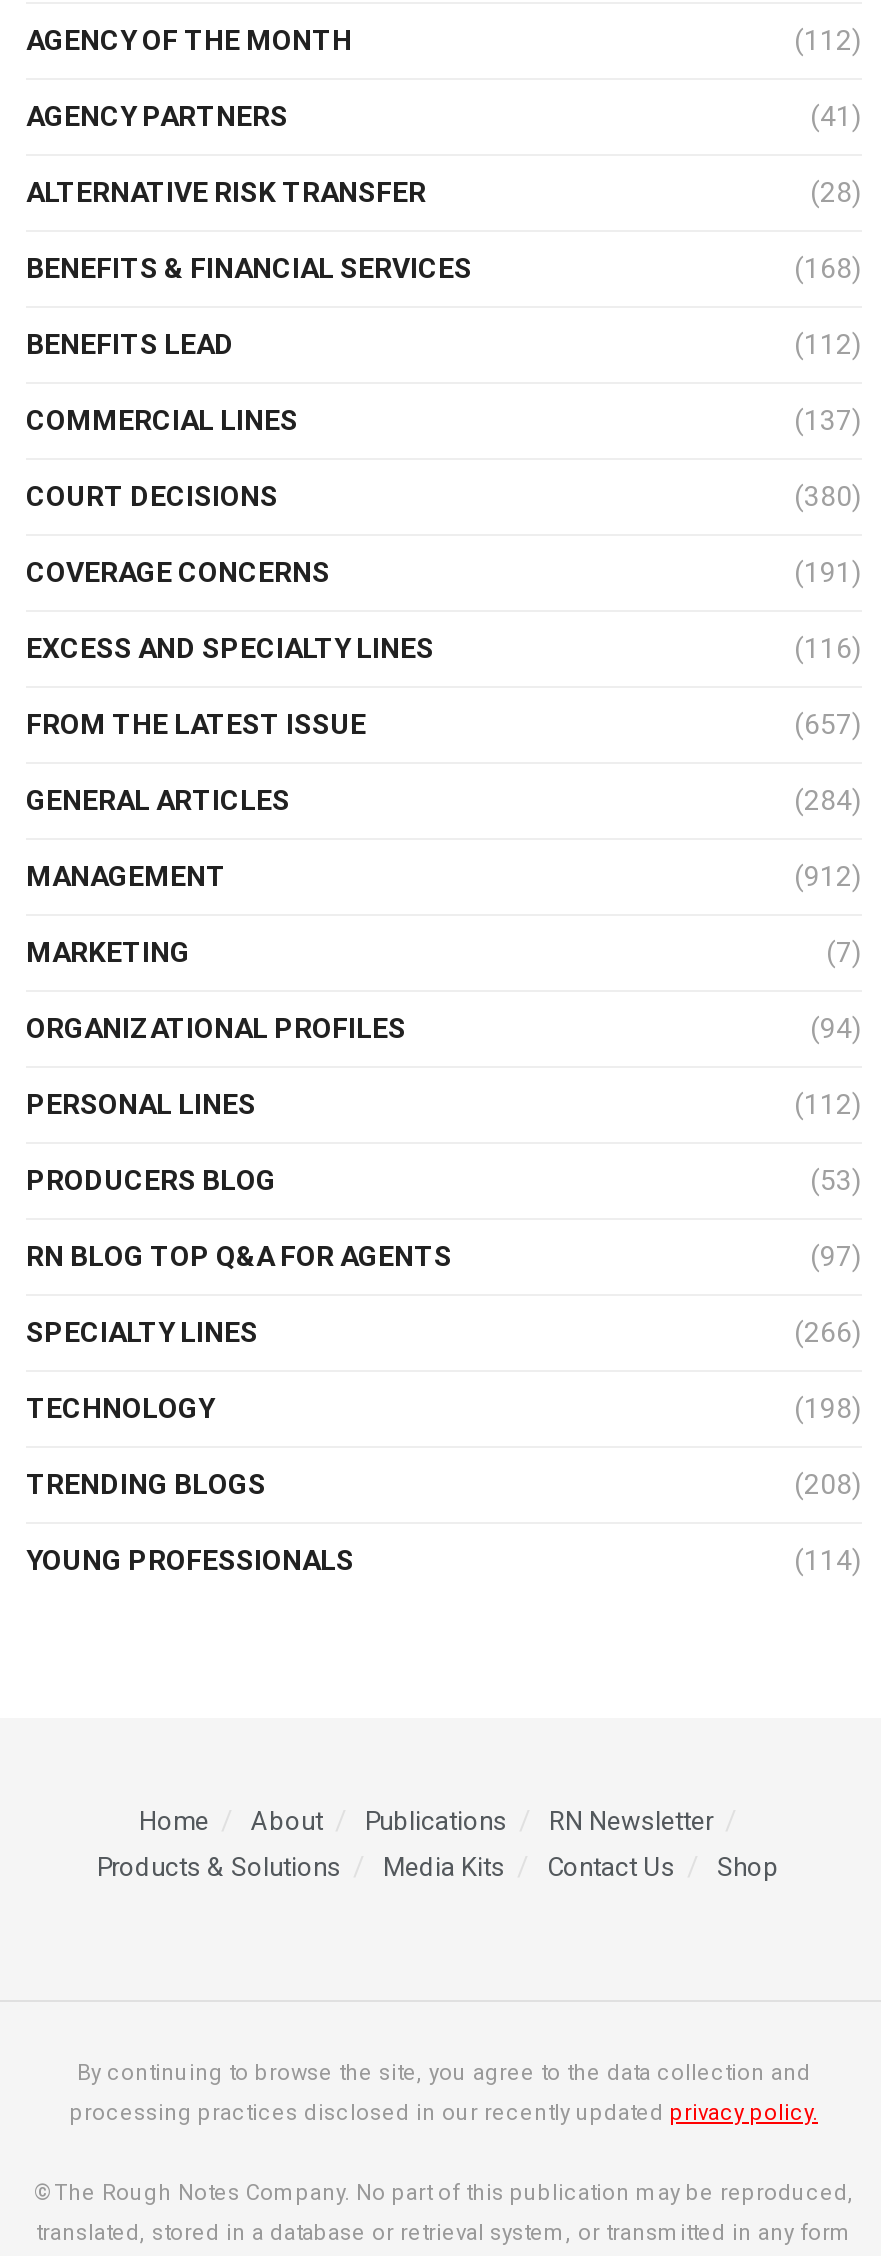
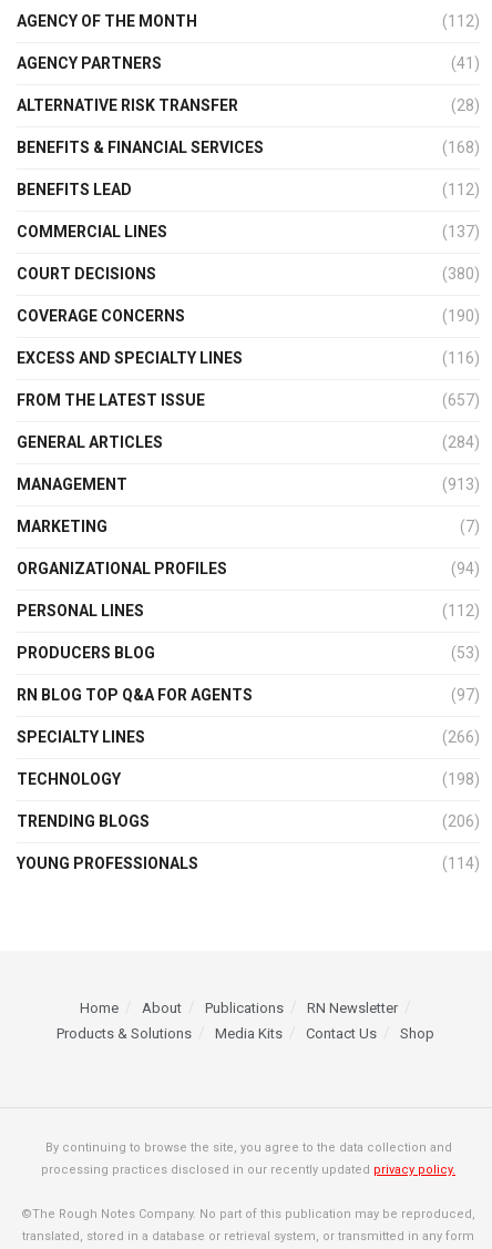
- (191)
+ (190)

- (912)
+ (913)

- (208)
+ (206)
